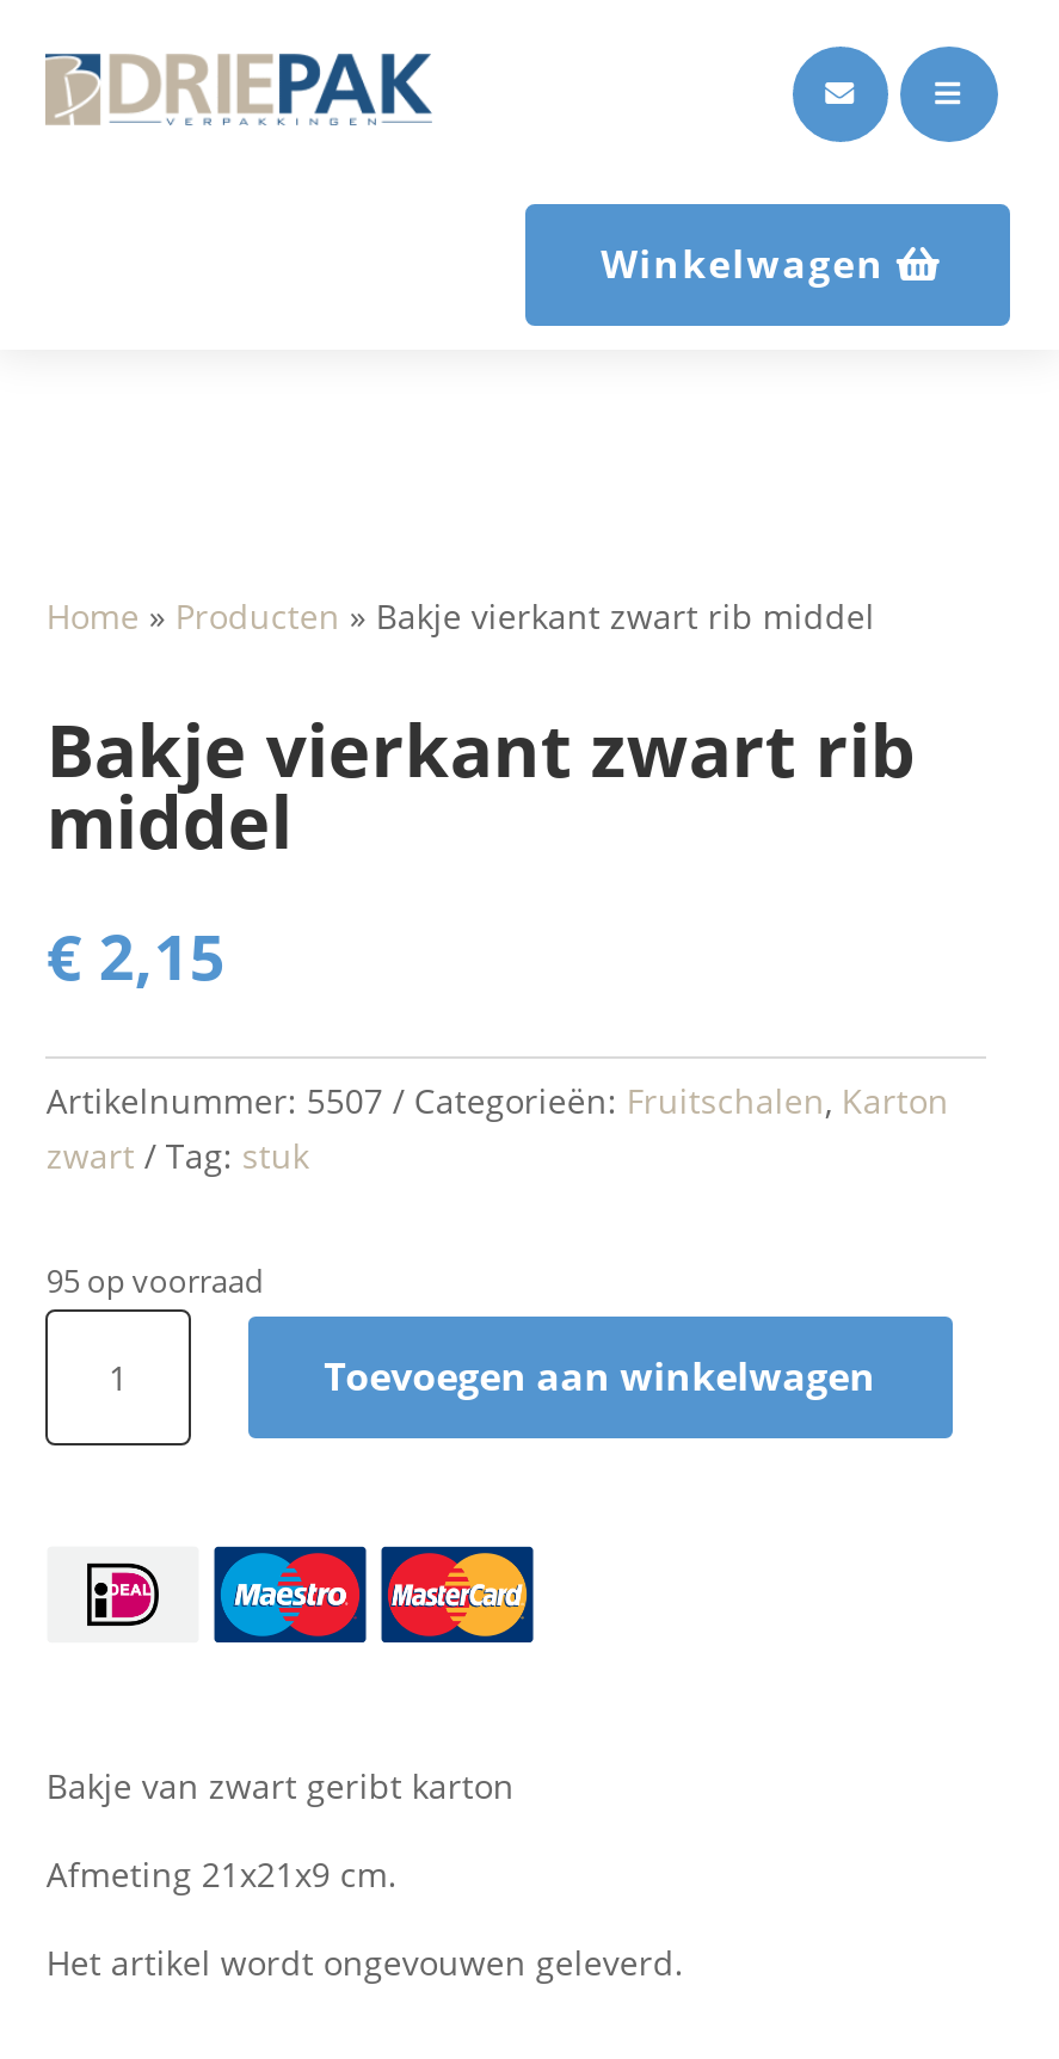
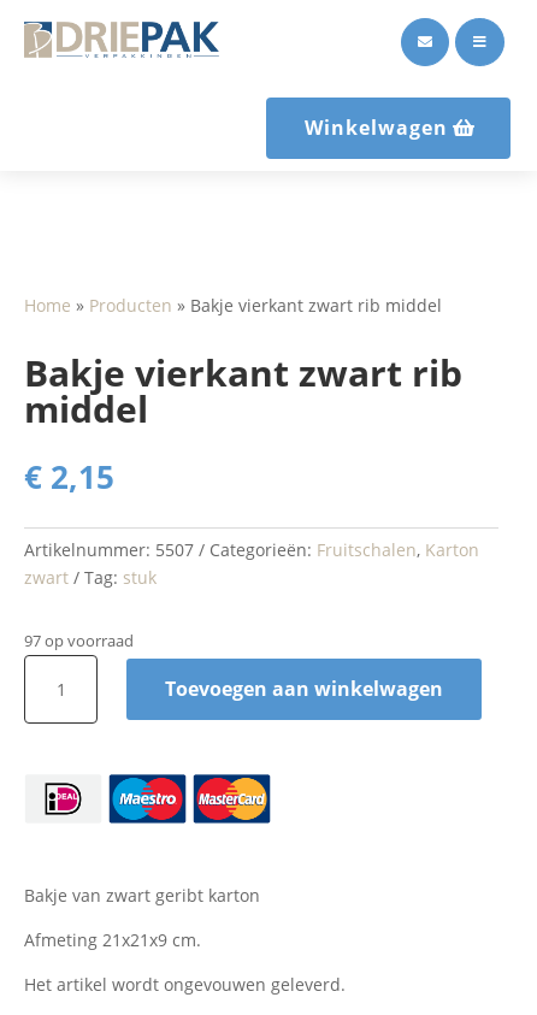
- 95 op voorraad
+ 97 op voorraad
